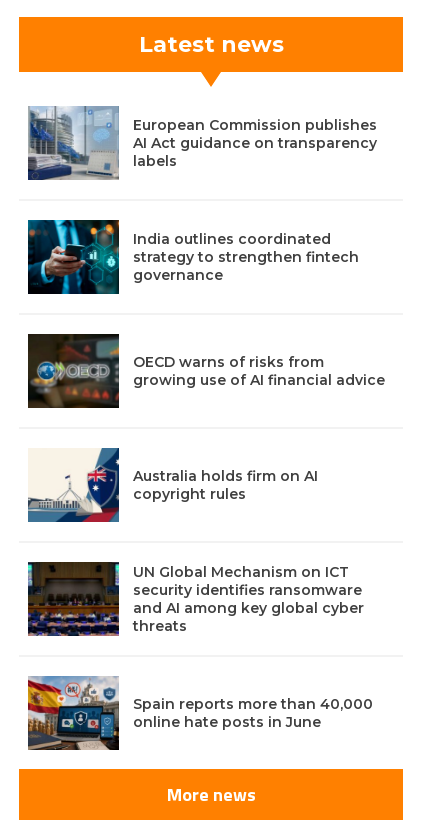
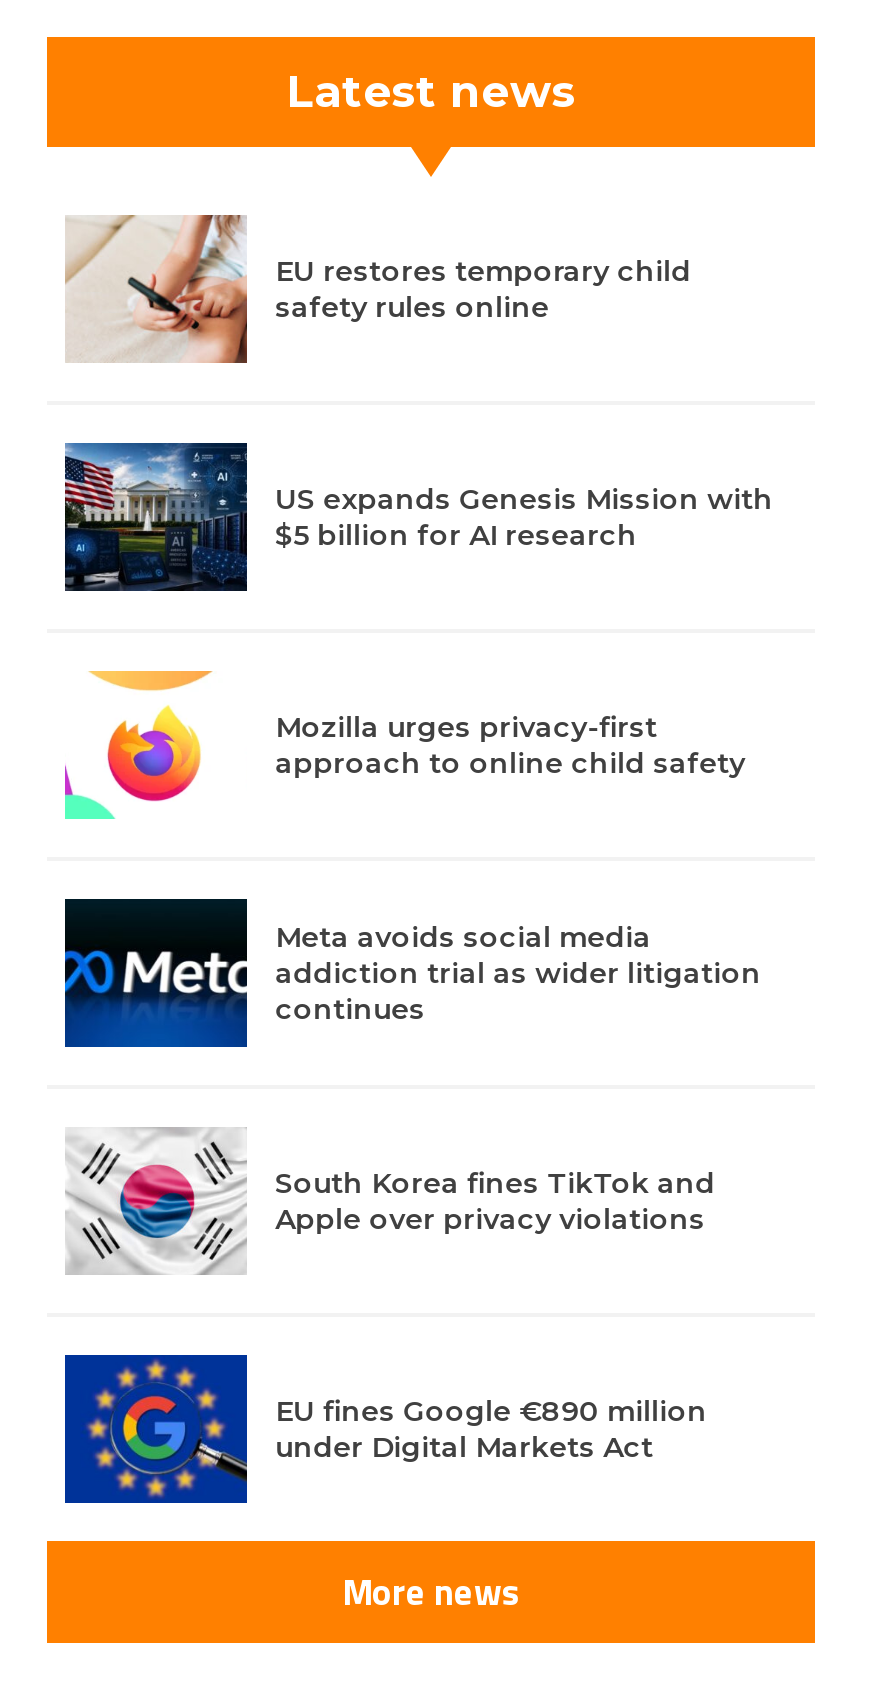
- [image]
- European Commission publishes
- AI Act guidance on transparency
- labels
+ [image]
+ EU restores temporary child
+ safety rules online

- [image]
- India outlines coordinated
- strategy to strengthen fintech
- governance
+ [image]
+ US expands Genesis Mission with
+ $5 billion for AI research

- [image]
- OECD warns of risks from
- growing use of AI financial advice
+ [image]
+ Mozilla urges privacy-first
+ approach to online child safety

- [image]
- Australia holds firm on AI
- copyright rules
+ [image]
+ Meta avoids social media
+ addiction trial as wider litigation
+ continues

- [image]
- UN Global Mechanism on ICT
- security identifies ransomware
- and AI among key global cyber
- threats
+ [image]
+ South Korea fines TikTok and
+ Apple over privacy violations

- [image]
- Spain reports more than 40,000
- online hate posts in June
+ [image]
+ EU fines Google €890 million
+ under Digital Markets Act
